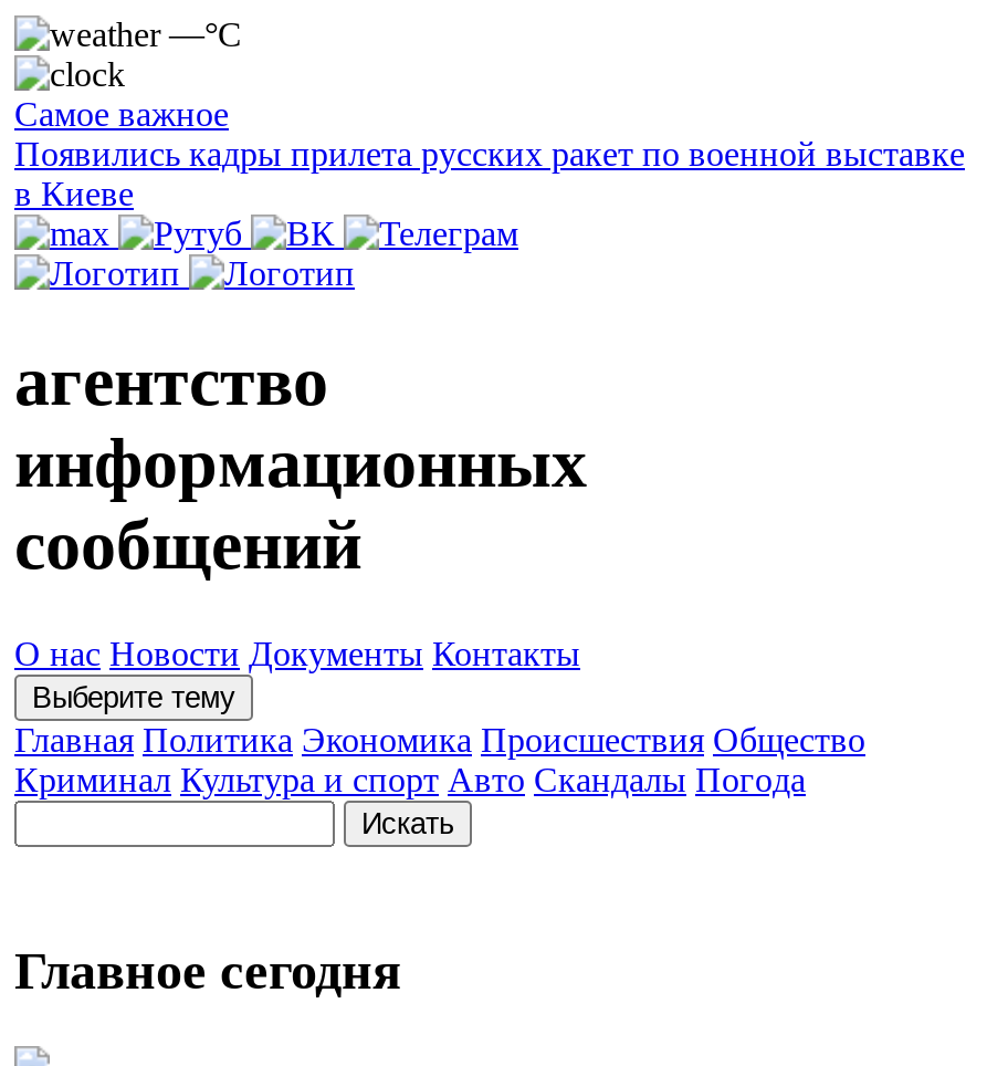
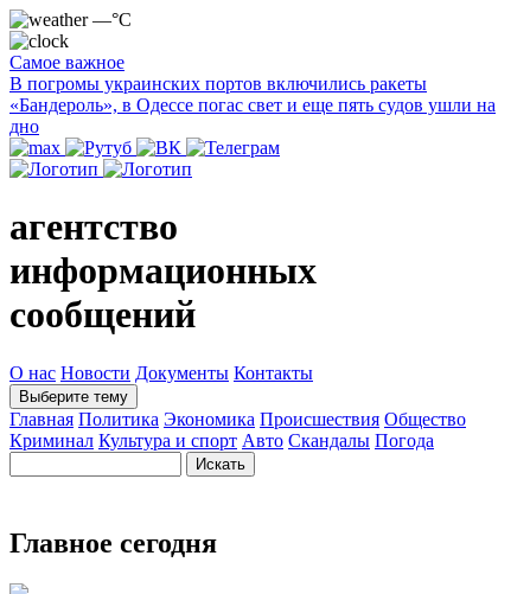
- Появились кадры прилета русских ракет по военной выставке
- в Киеве
+ В погромы украинских портов включились ракеты
+ «Бандероль», в Одессе погас свет и еще пять судов ушли на
+ дно
